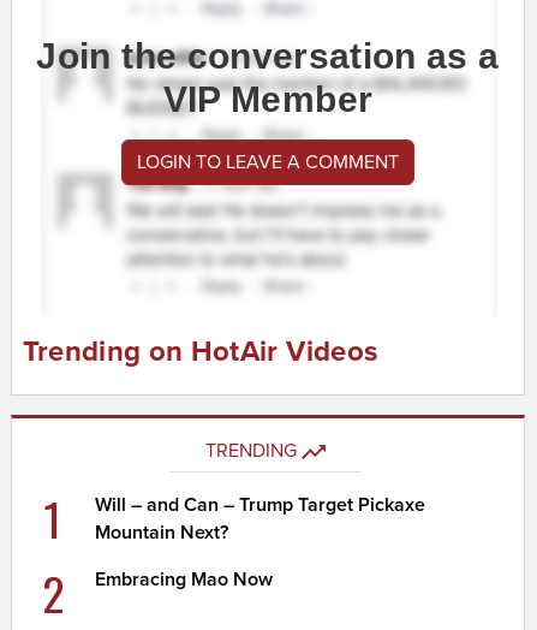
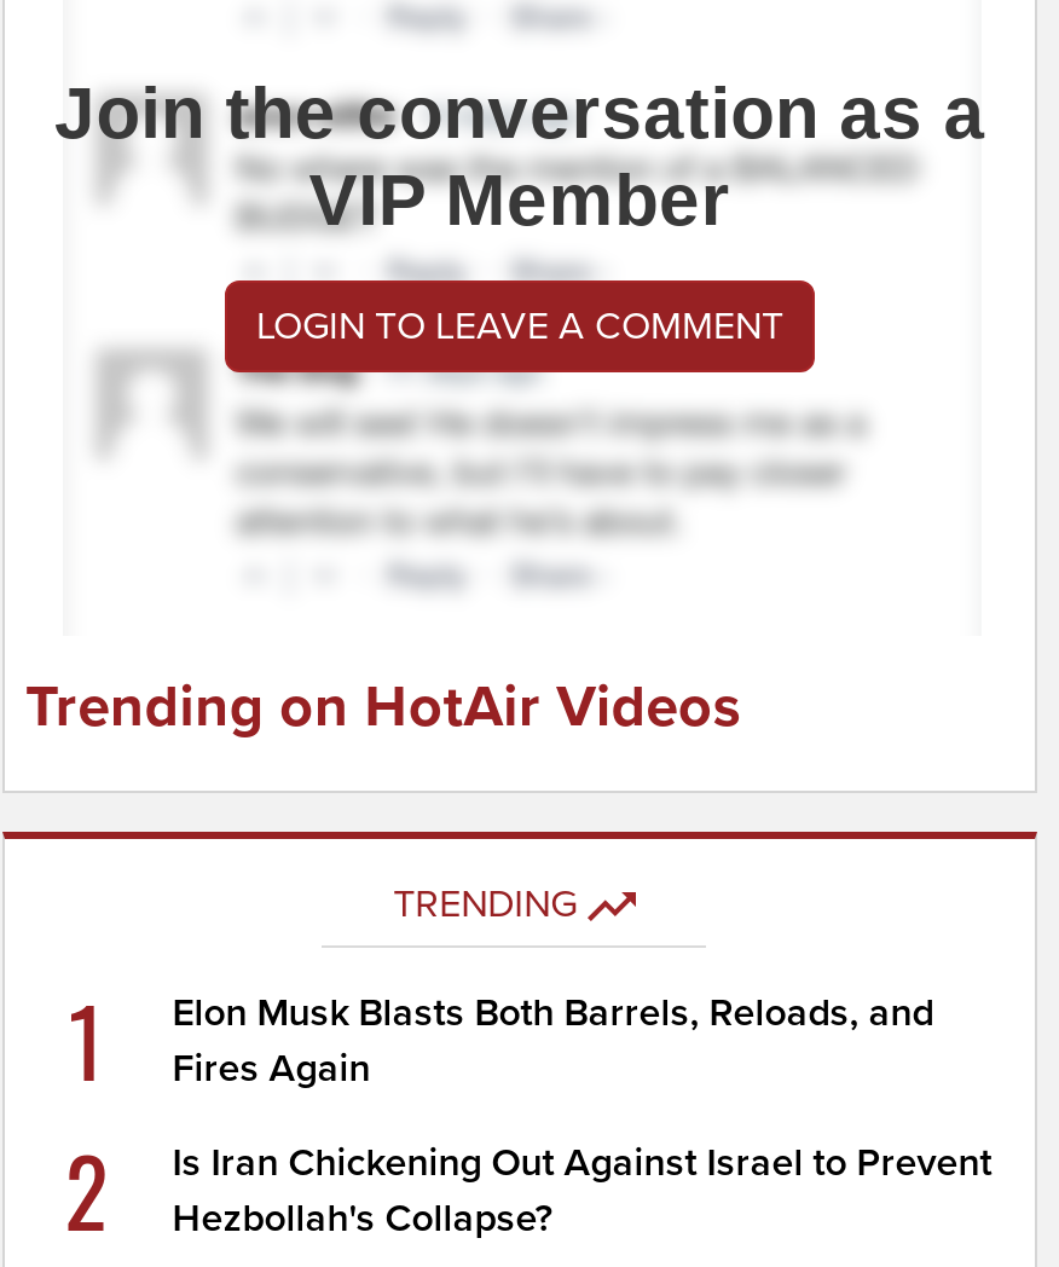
- Will – and Can – Trump Target Pickaxe
- Mountain Next?
+ Elon Musk Blasts Both Barrels, Reloads, and
+ Fires Again

- Embracing Mao Now
+ Is Iran Chickening Out Against Israel to Prevent
+ Hezbollah's Collapse?
